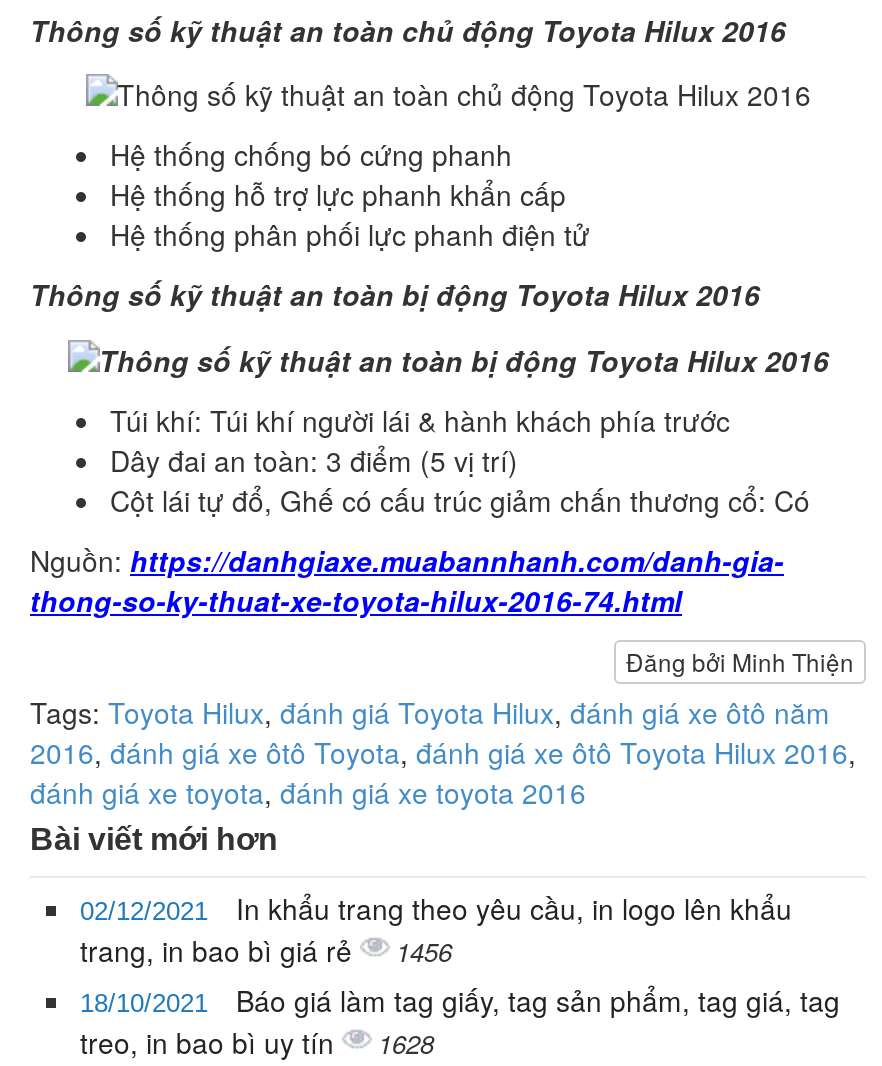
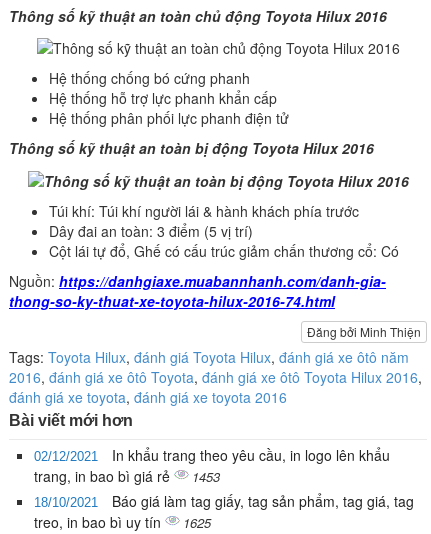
- trang, in bao bì giá rẻ 1456
+ trang, in bao bì giá rẻ 1453

- treo, in bao bì uy tín 1628
+ treo, in bao bì uy tín 1625
